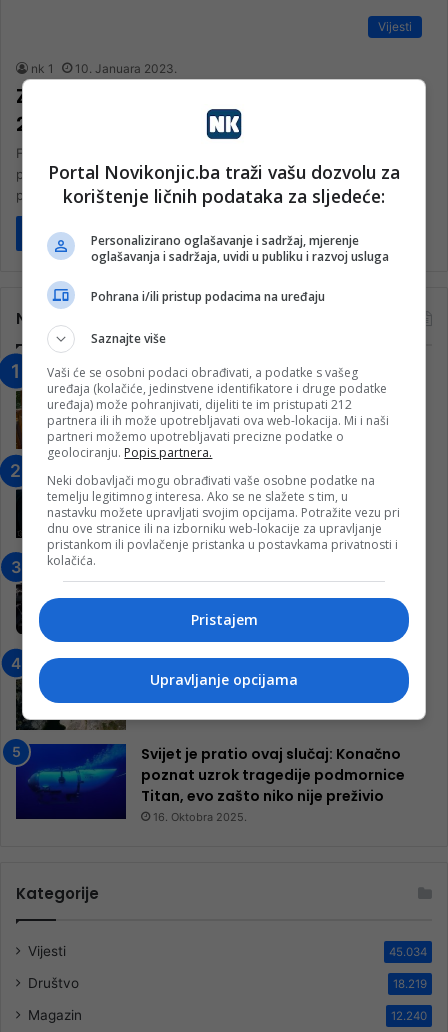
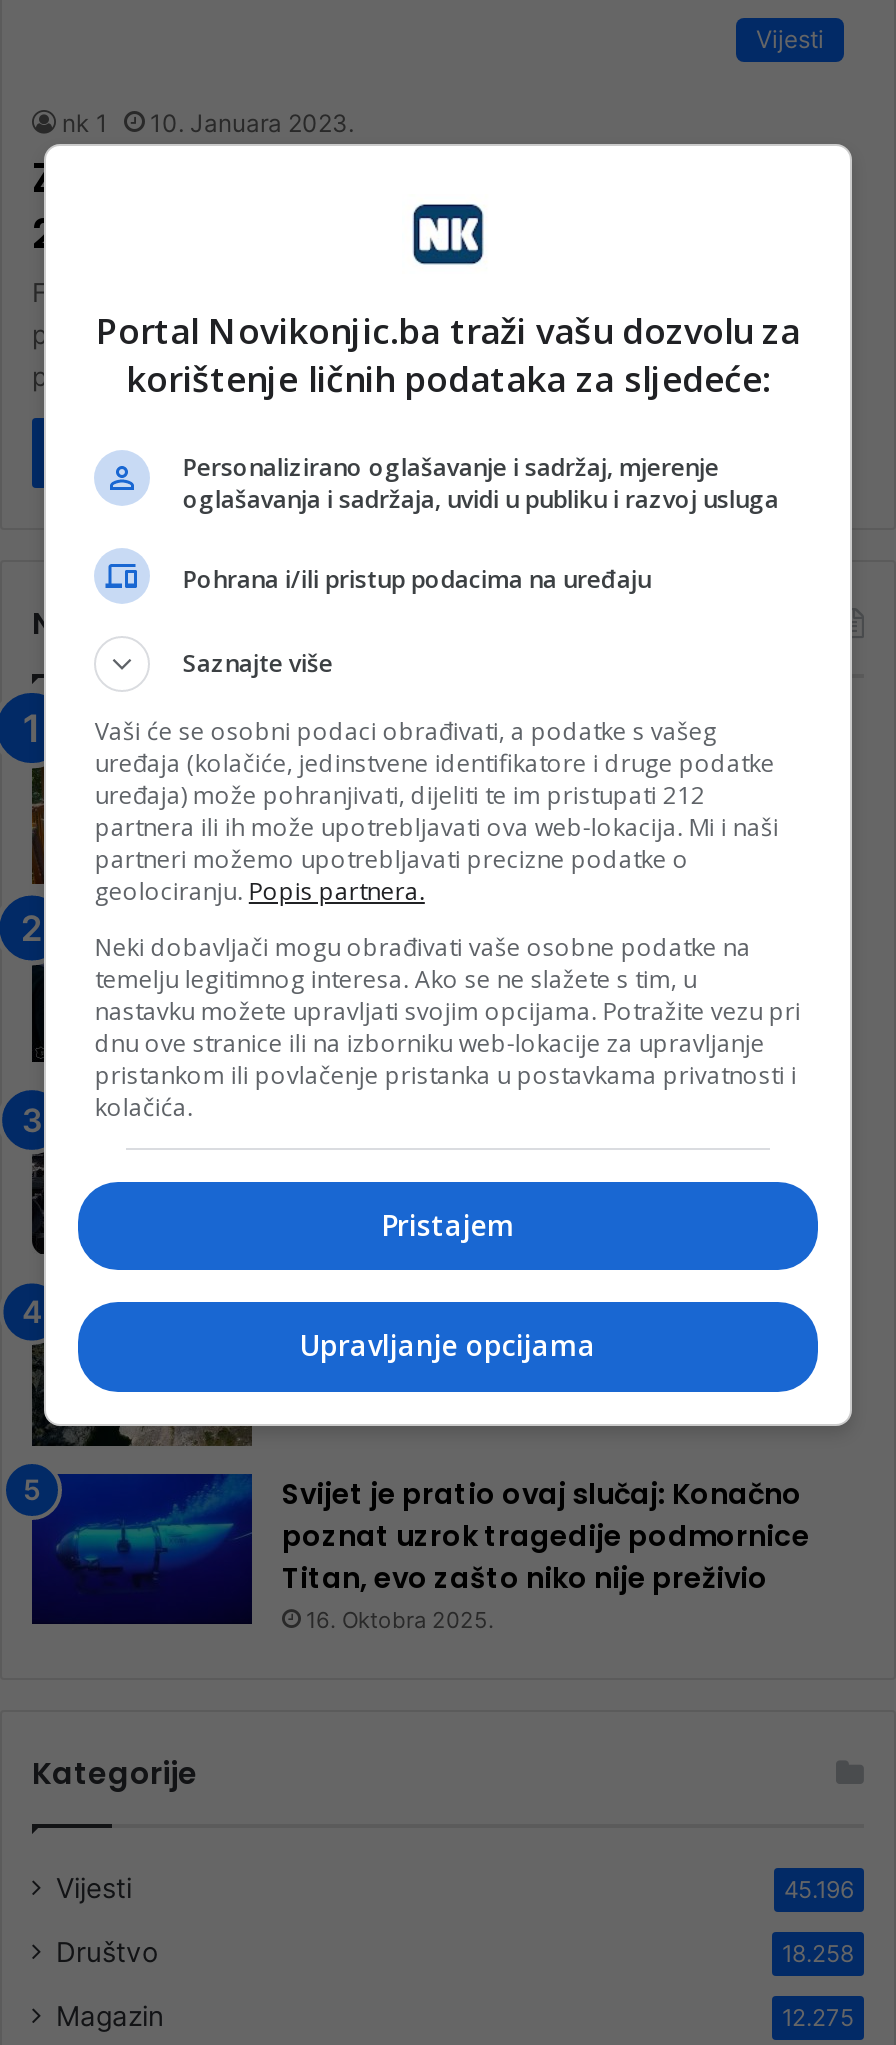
- 45.034
+ 45.196

- 18.219
+ 18.258

- 12.240
+ 12.275
